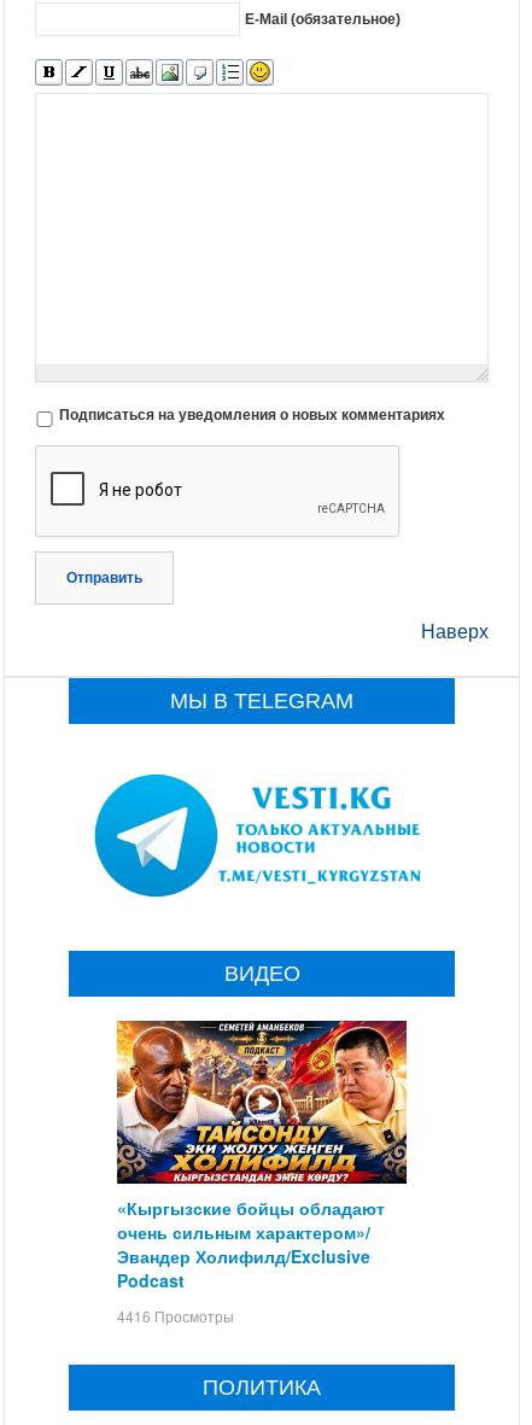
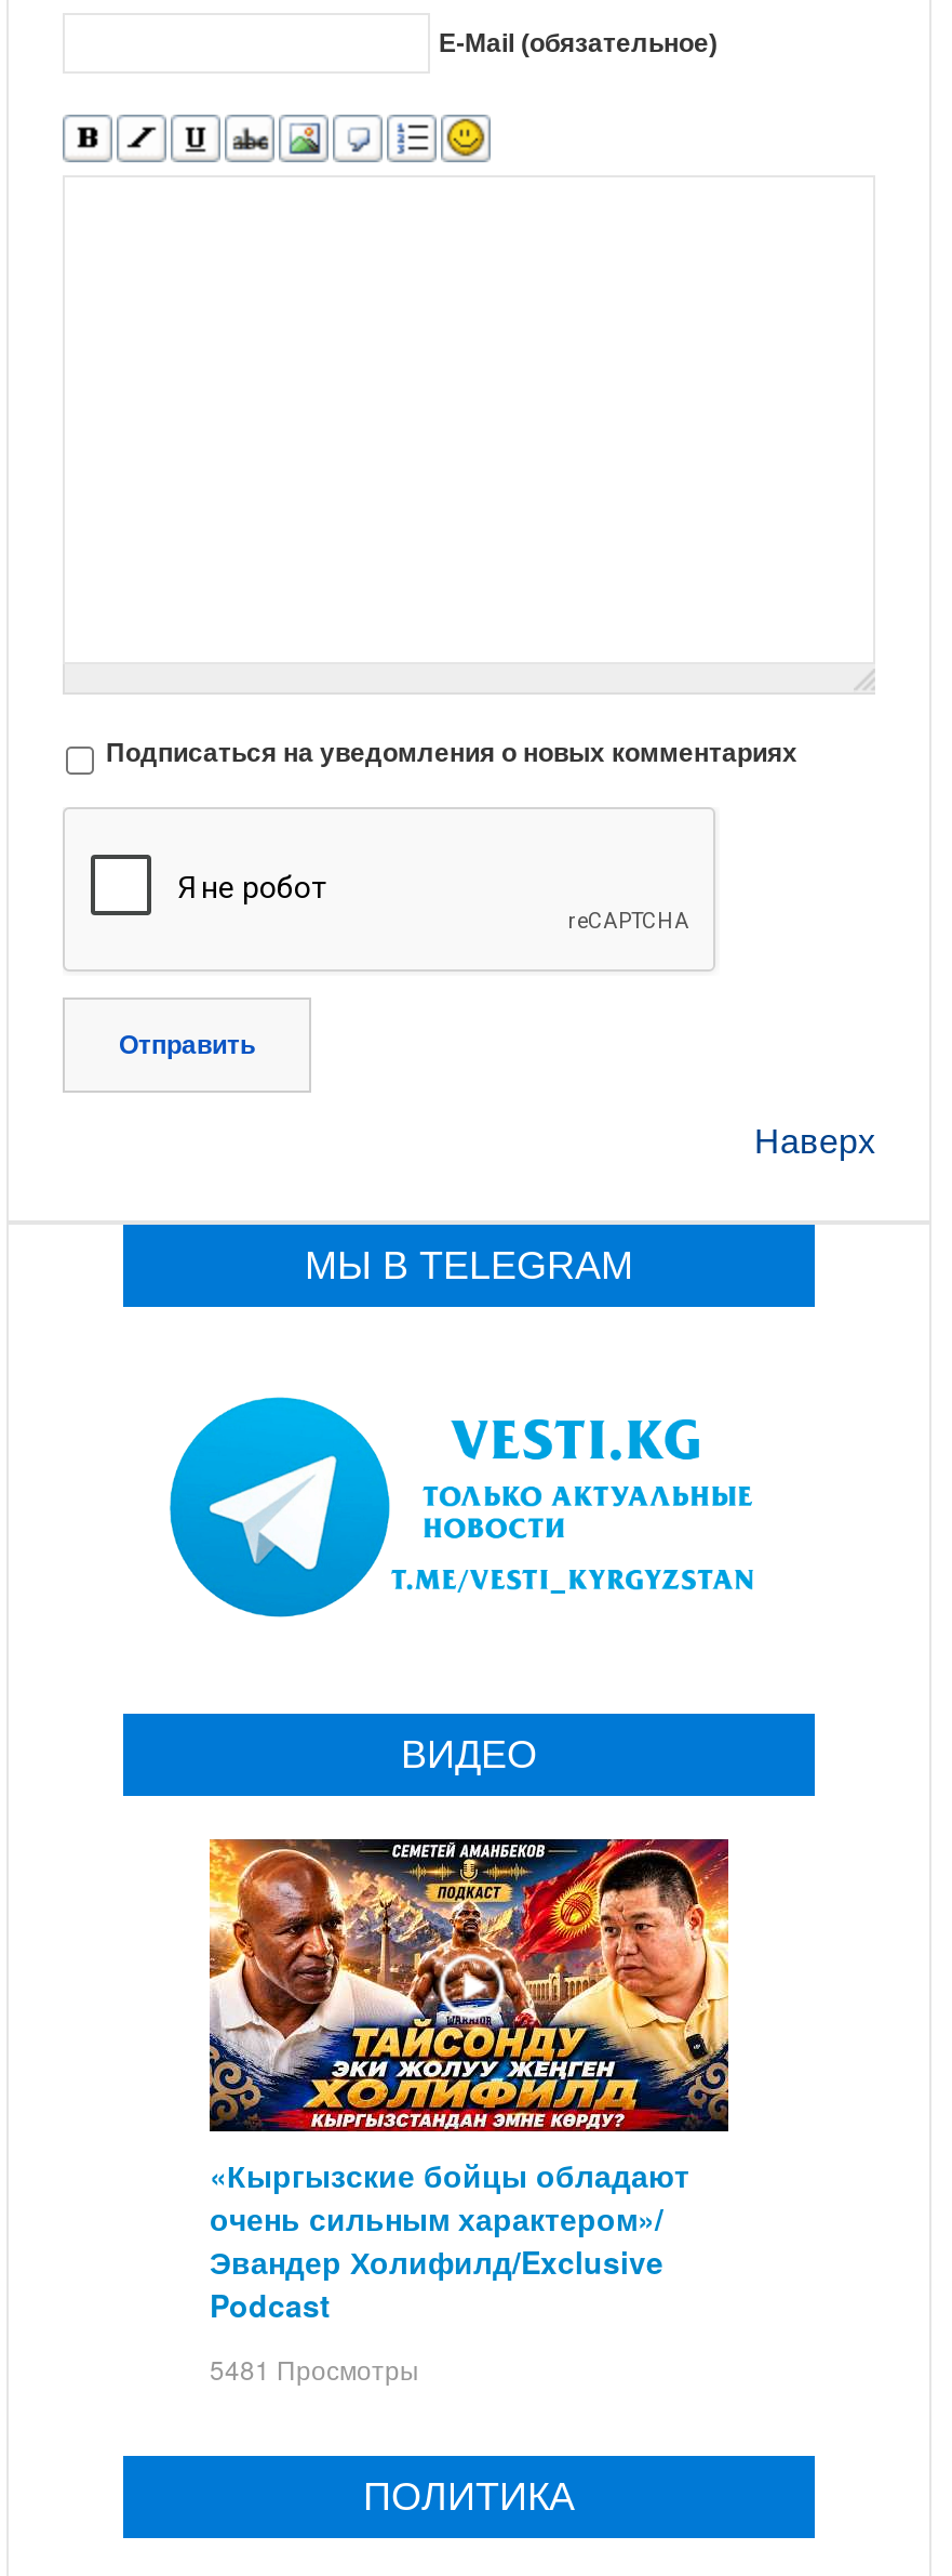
- 4416 Просмотры
+ 5481 Просмотры
